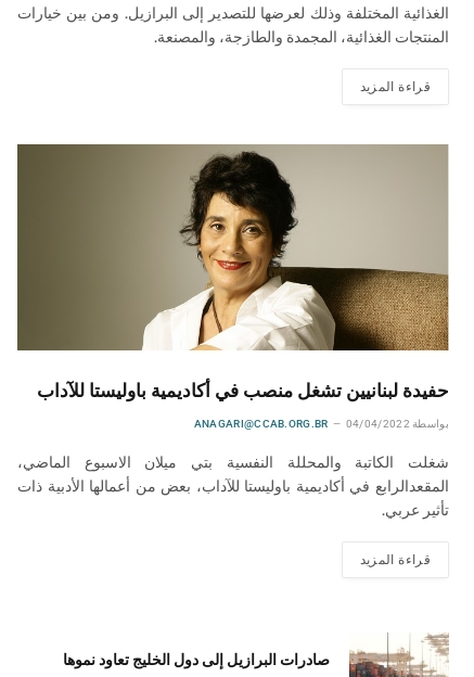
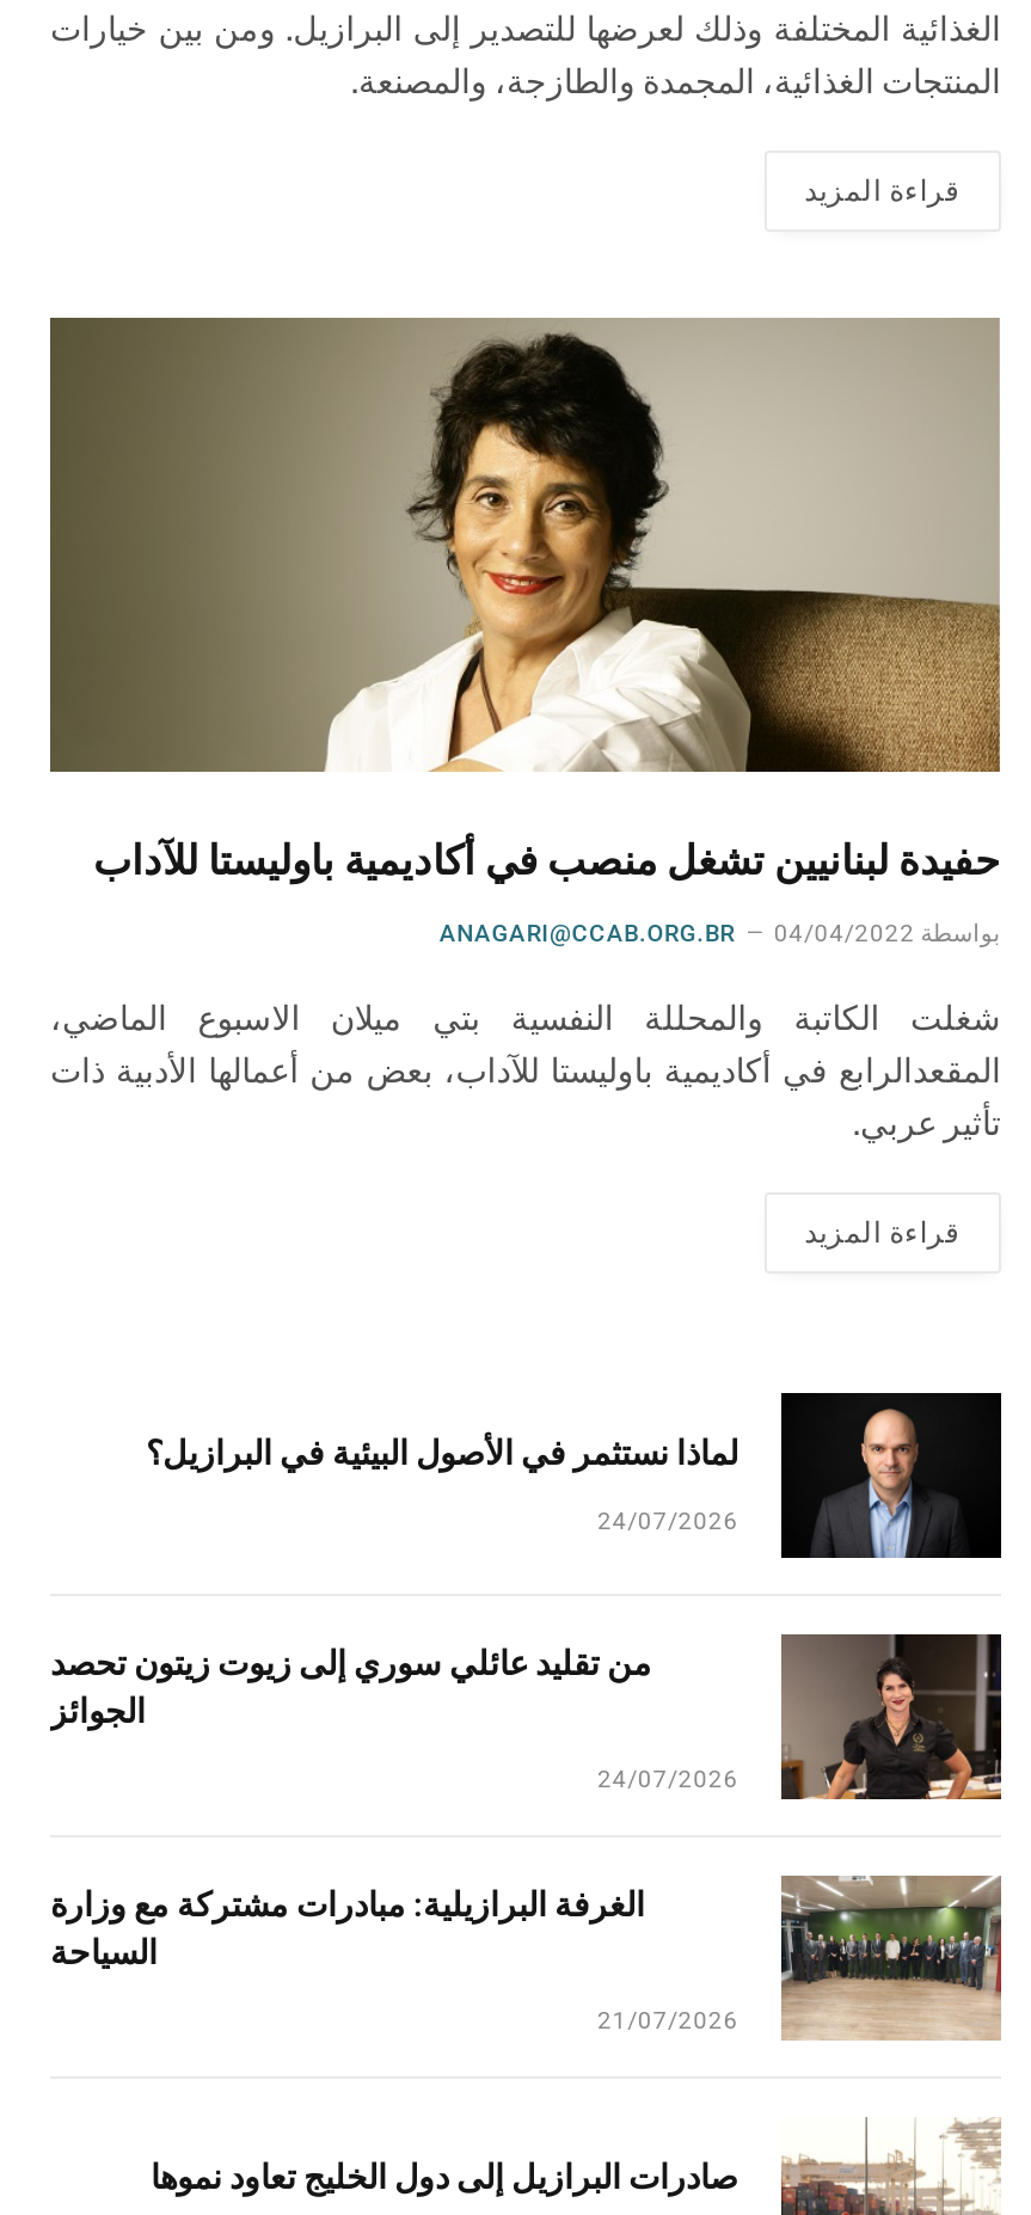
+ [image]
+ من تقليد عائلي سوري إلى زيوت زيتون تحصد
+ الجوائز
+ 24/07/2026
+ الغرفة البرازيلية: مبادرات مشتركة مع وزارة
+ السياحة
+ 21/07/2026

+ [image]
+ لماذا نستثمر في الأصول البيئية في البرازيل؟
+ 24/07/2026

+ [image]
